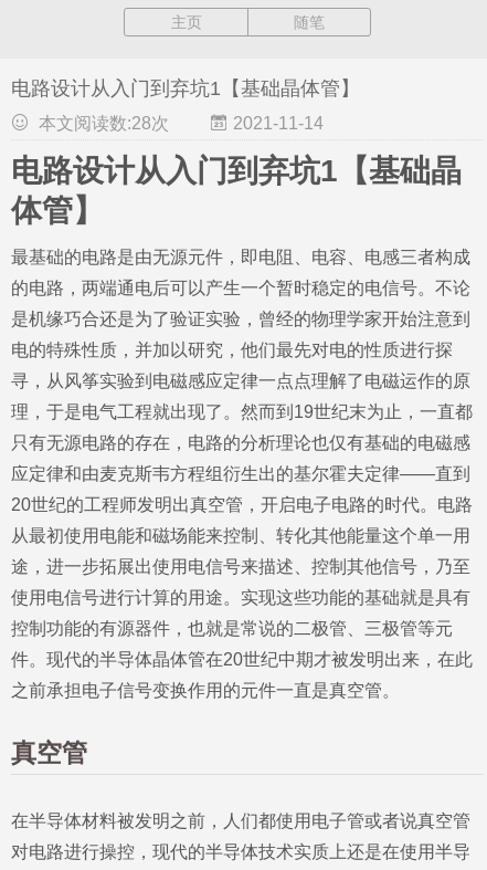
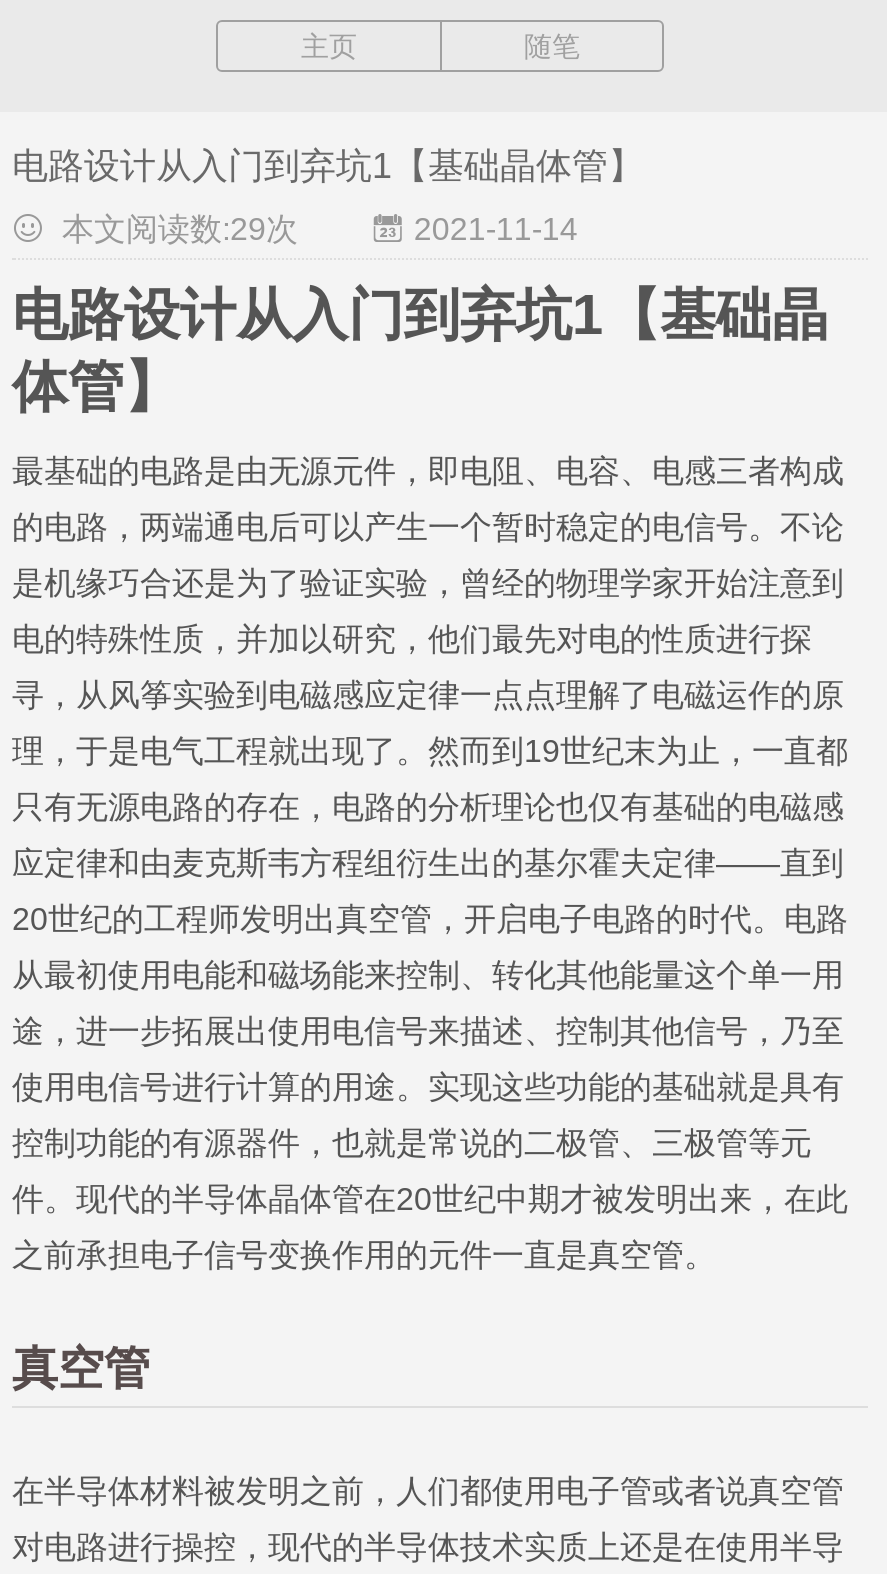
- 本文阅读数:28次
+ 本文阅读数:29次
